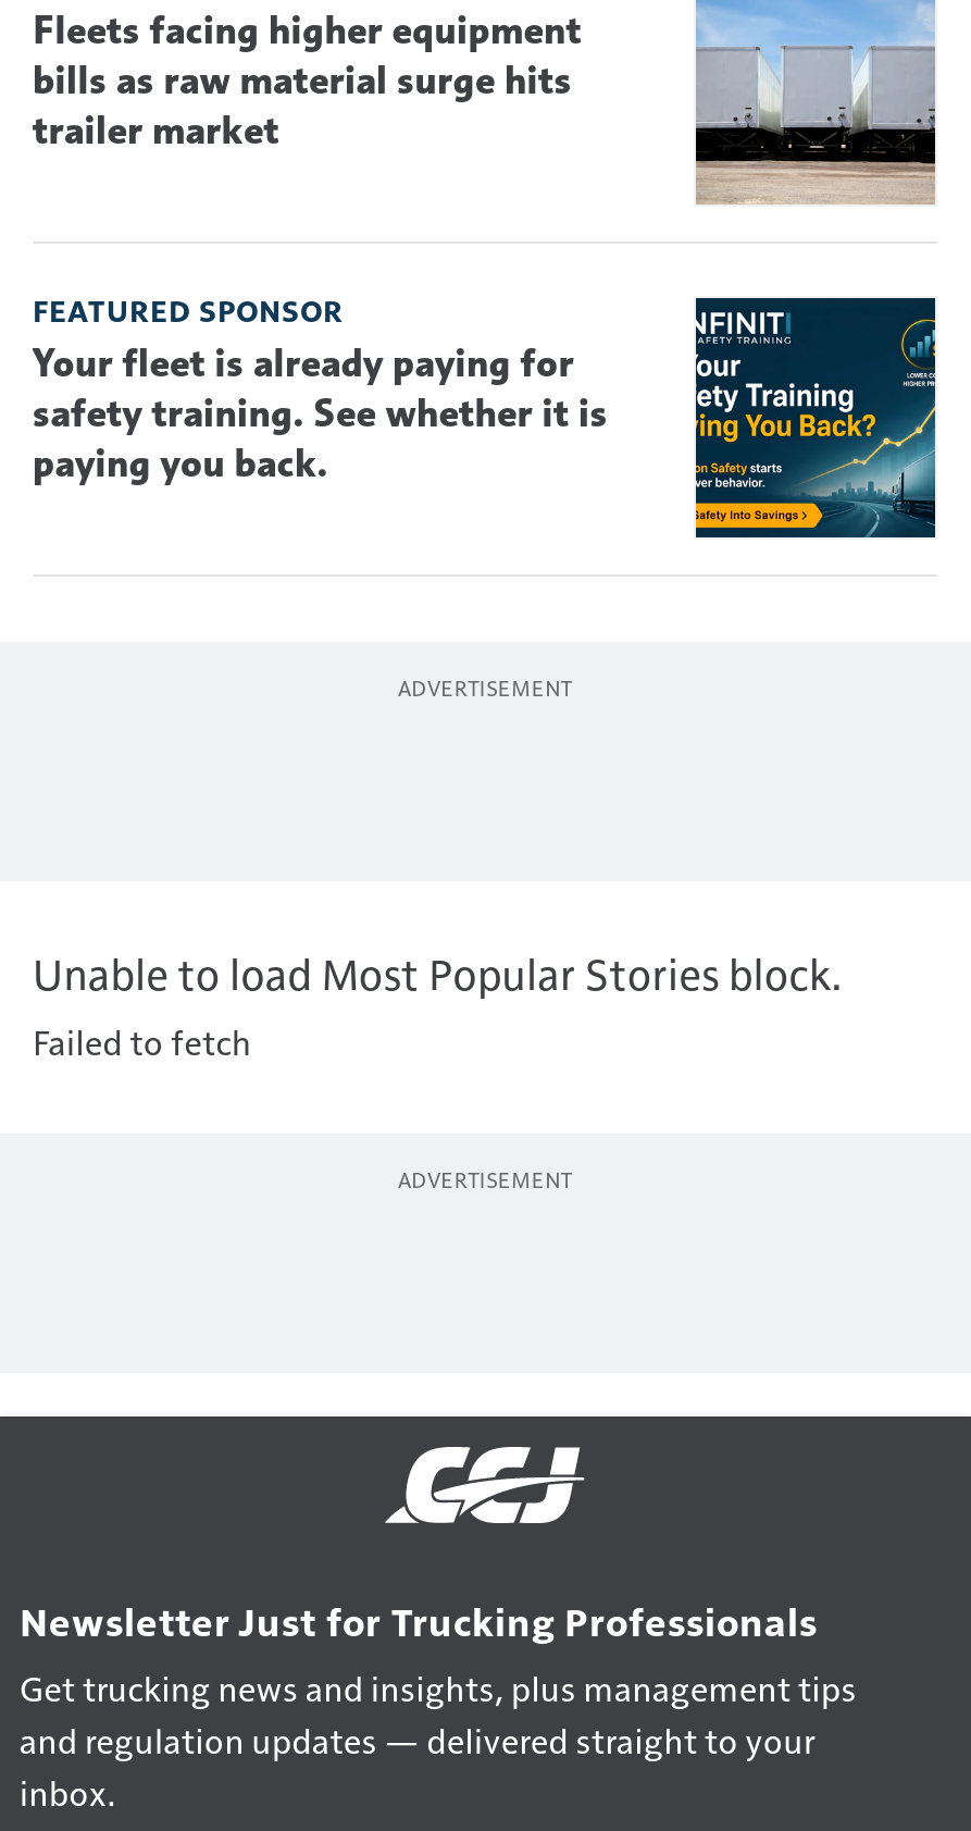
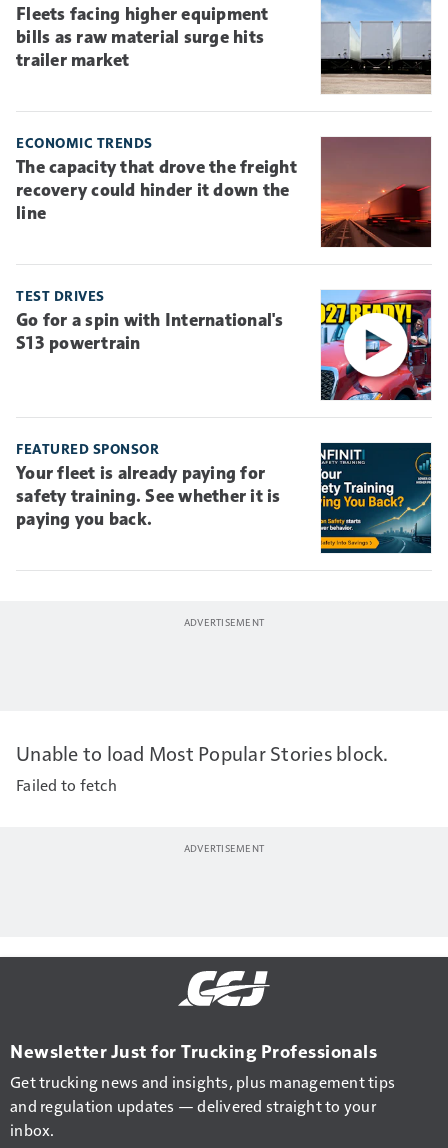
+ [image]
+ ECONOMIC TRENDS
+ The capacity that drove the freight
+ recovery could hinder it down the
+ line

+ [image]
+ TEST DRIVES
+ Go for a spin with International's
+ S13 powertrain
